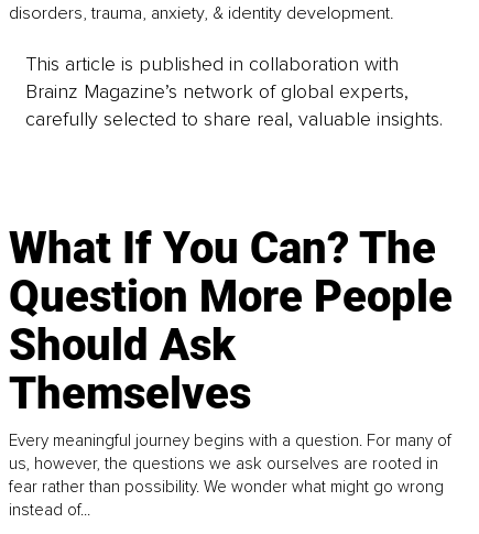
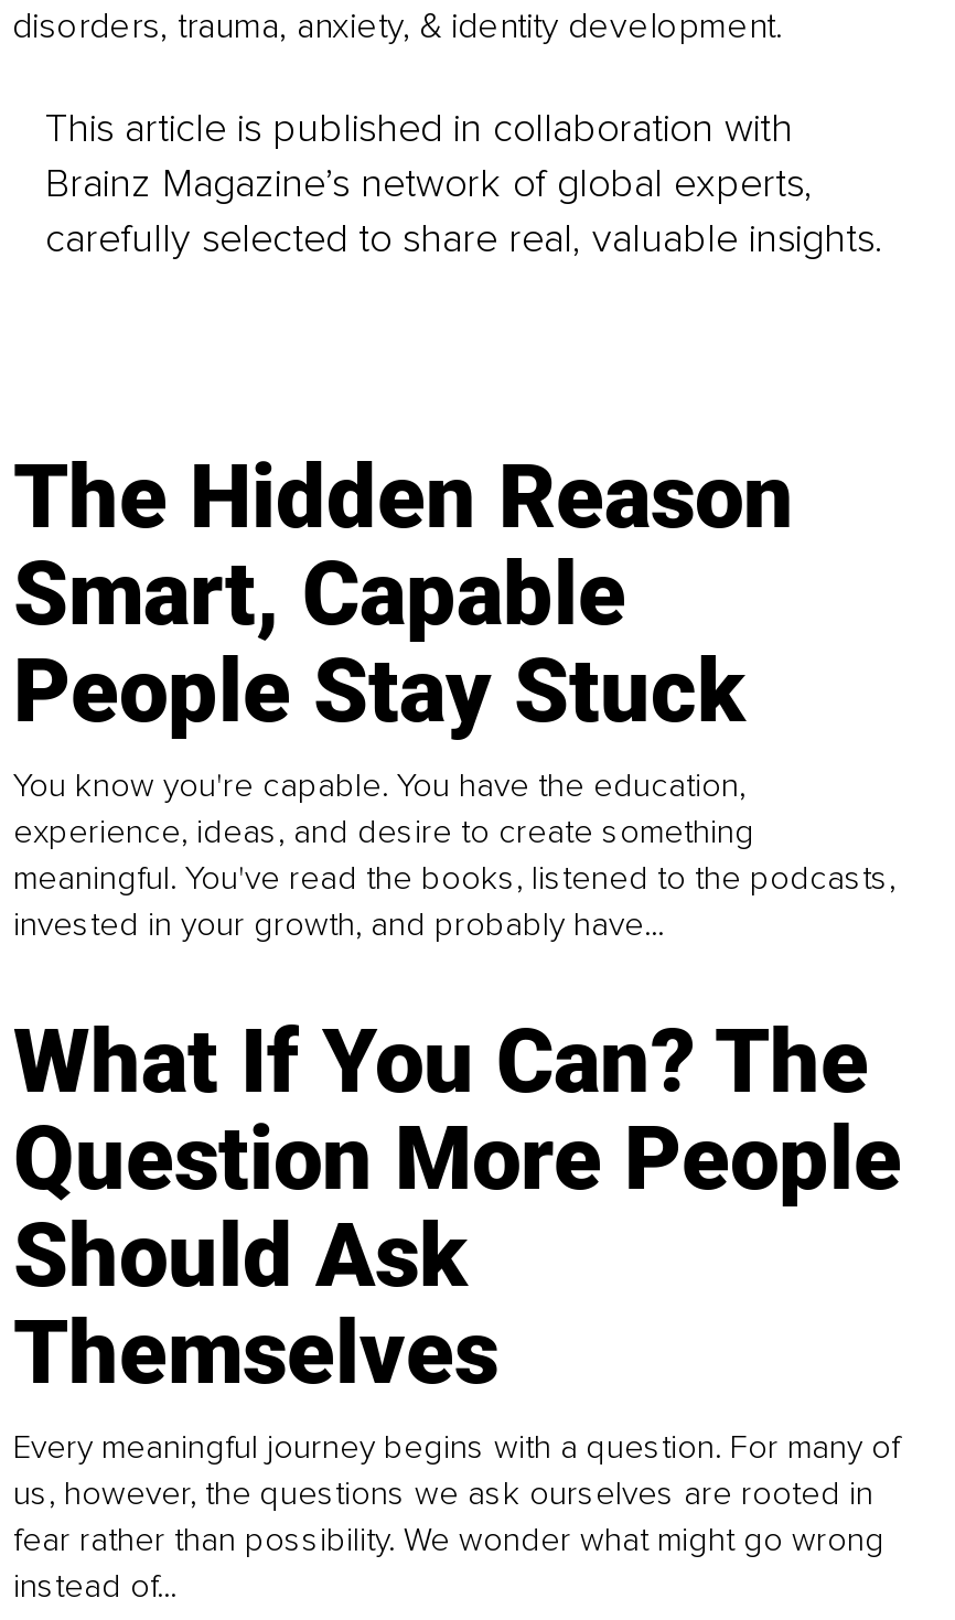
+ The Hidden Reason
+ Smart, Capable
+ People Stay Stuck
+ You know you're capable. You have the education,
+ experience, ideas, and desire to create something
+ meaningful. You've read the books, listened to the podcasts,
+ invested in your growth, and probably have...
